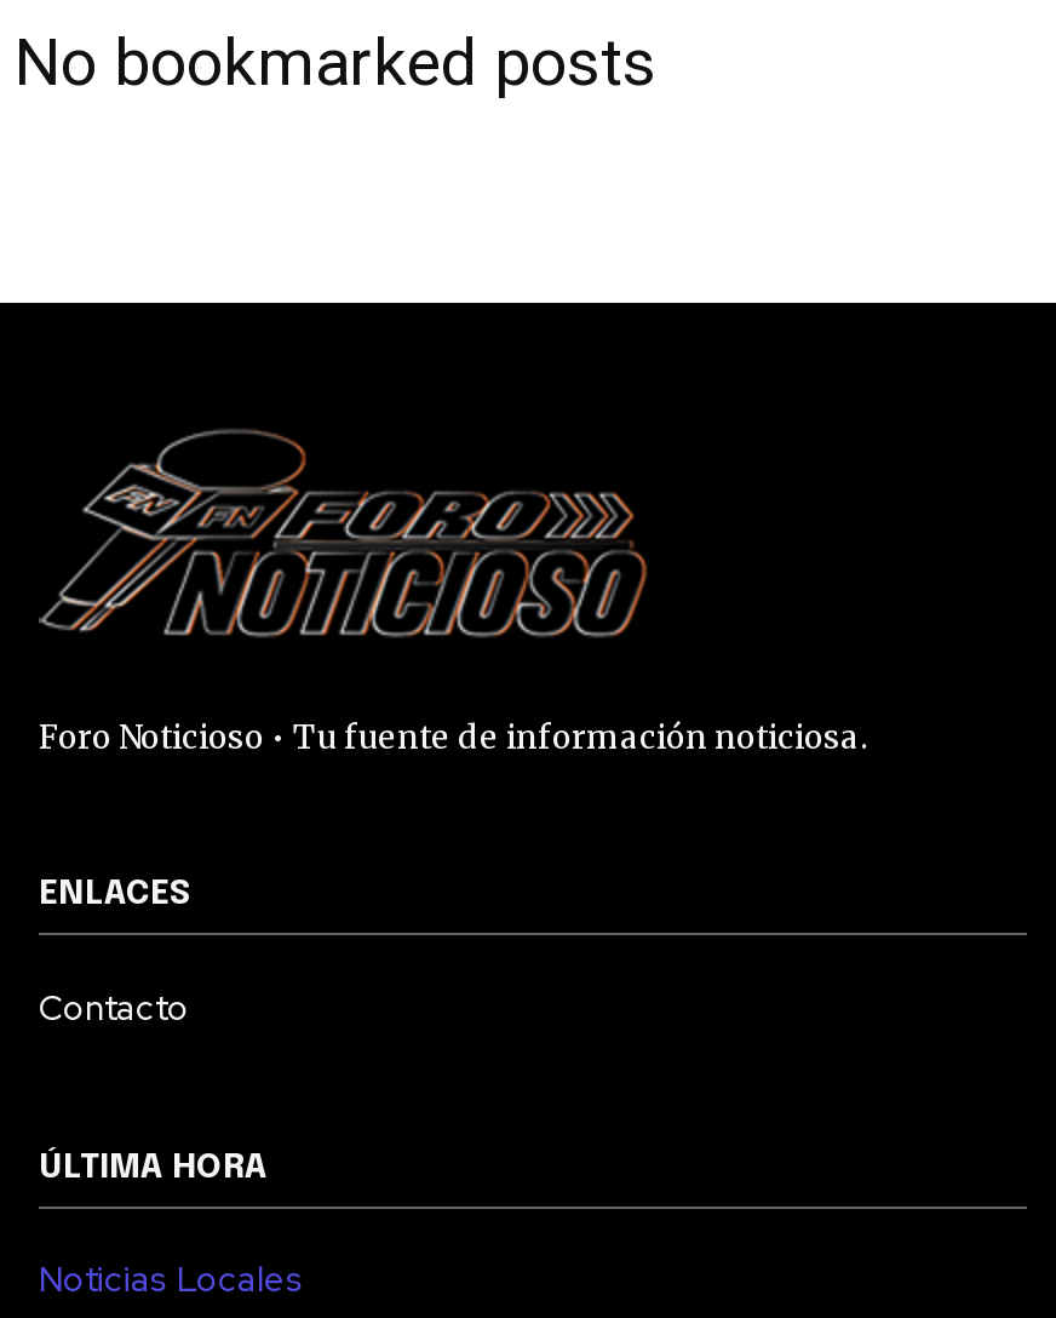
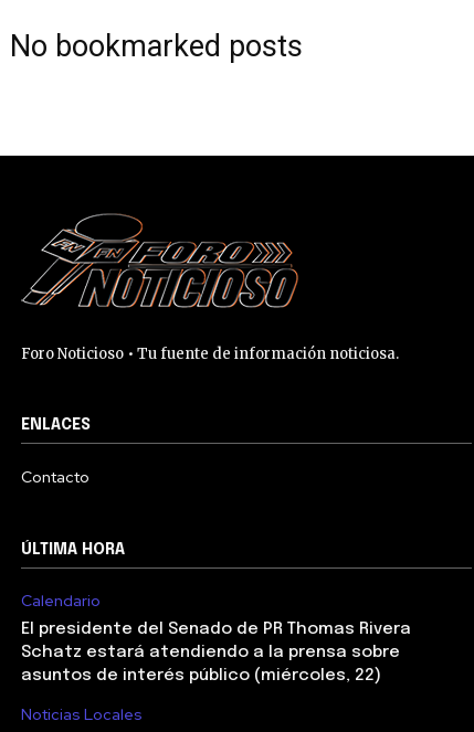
+ Calendario
+ El presidente del Senado de PR Thomas Rivera
+ Schatz estará atendiendo a la prensa sobre
+ asuntos de interés público (miércoles, 22)
